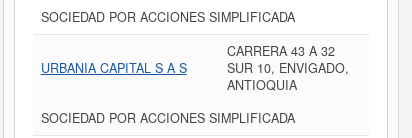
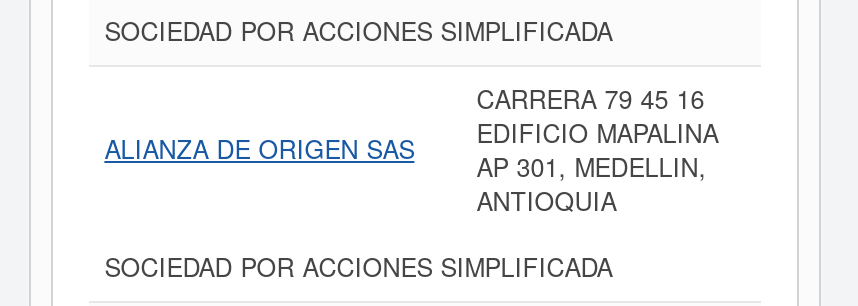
- CARRERA 43 A 32
- SUR 10, ENVIGADO,
+ CARRERA 79 45 16
+ EDIFICIO MAPALINA
+ AP 301, MEDELLIN,

- URBANIA CAPITAL S A S
+ ALIANZA DE ORIGEN SAS
